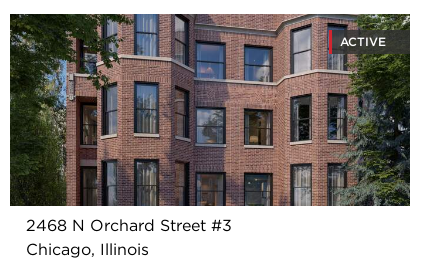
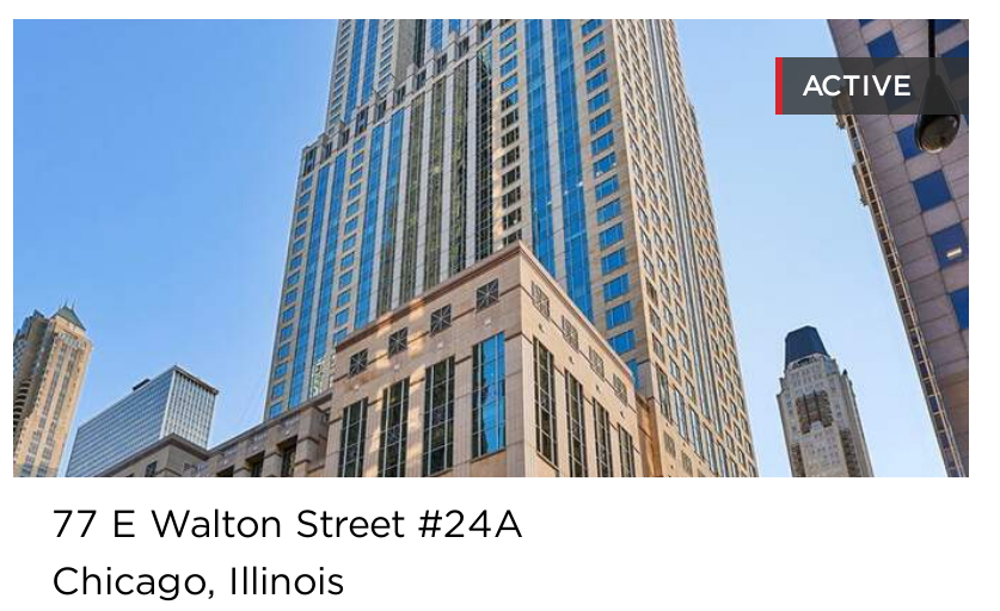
- [image]
- 2468 N Orchard Street #3
+ [image]
+ 77 E Walton Street #24A
